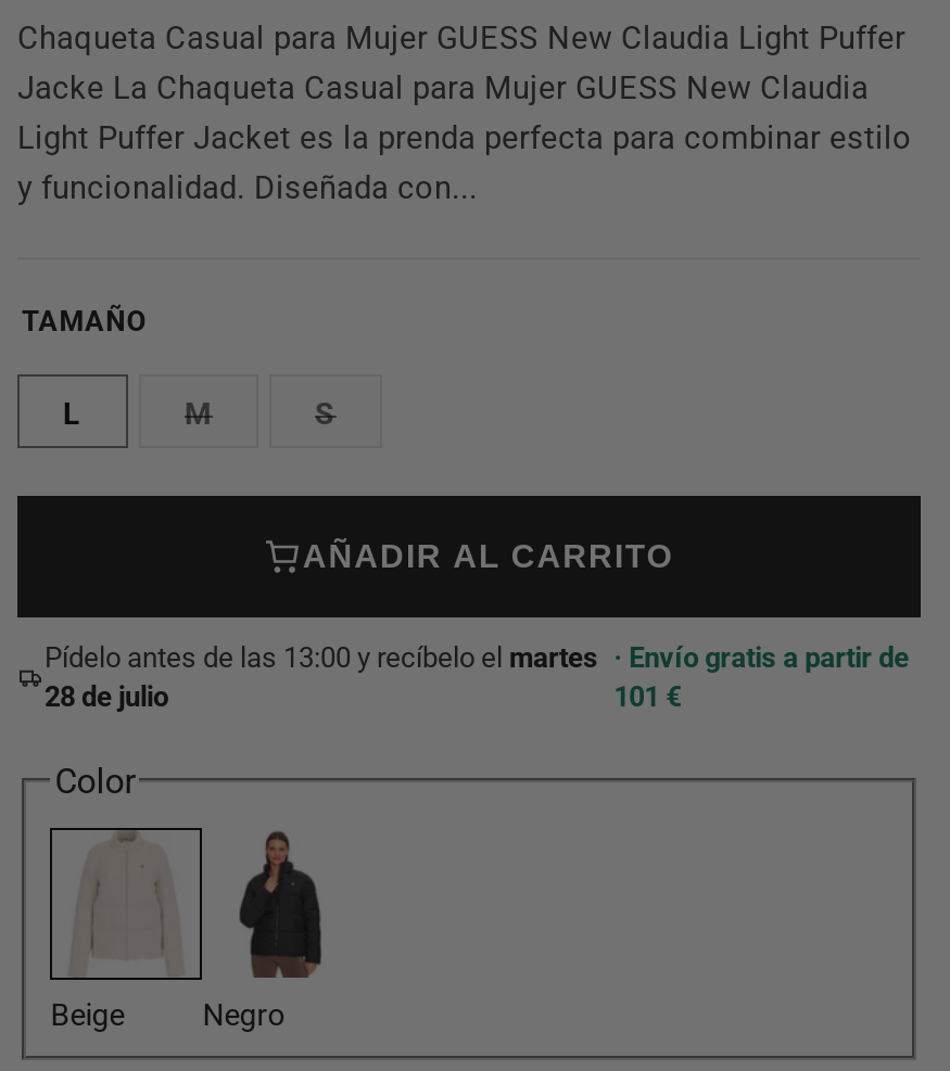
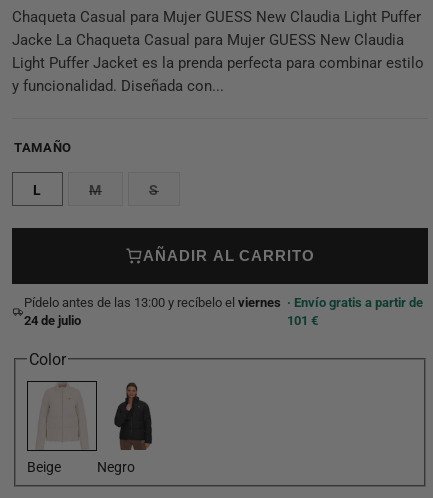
- Pídelo antes de las 13:00 y recíbelo el martes
+ Pídelo antes de las 13:00 y recíbelo el viernes

- 28 de julio
+ 24 de julio
